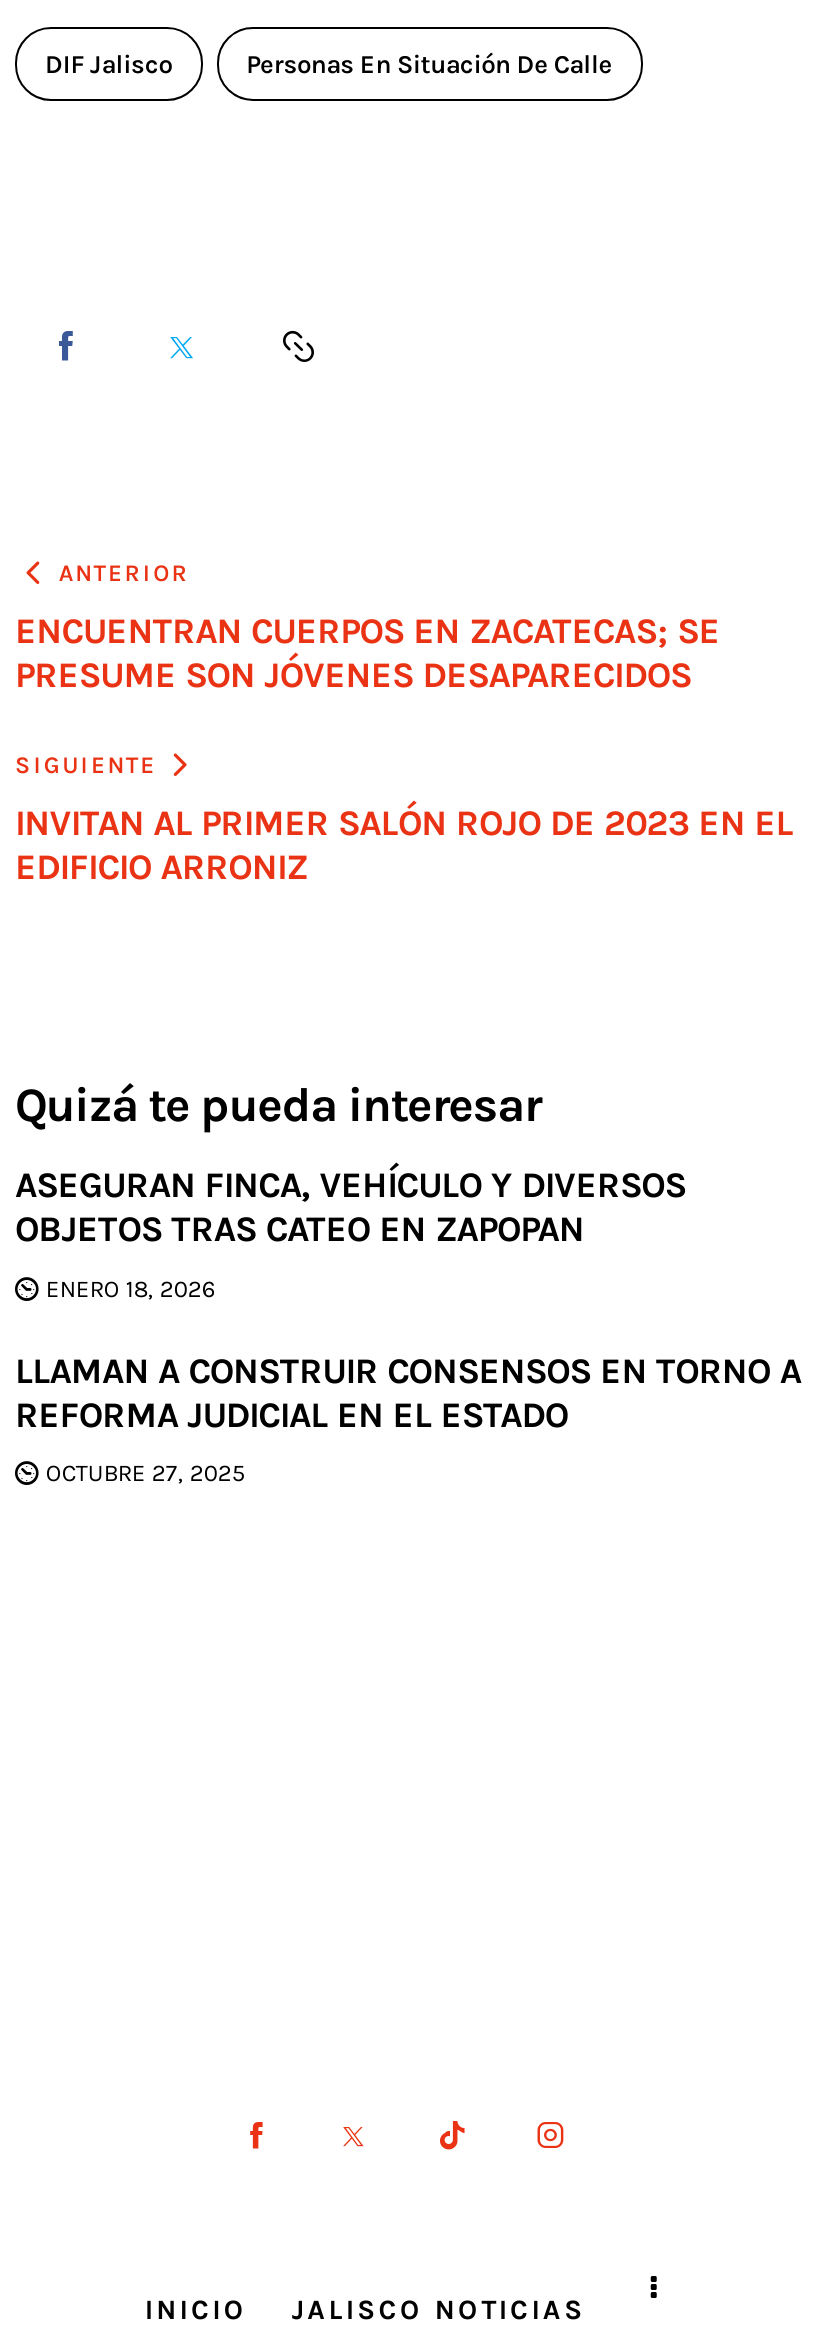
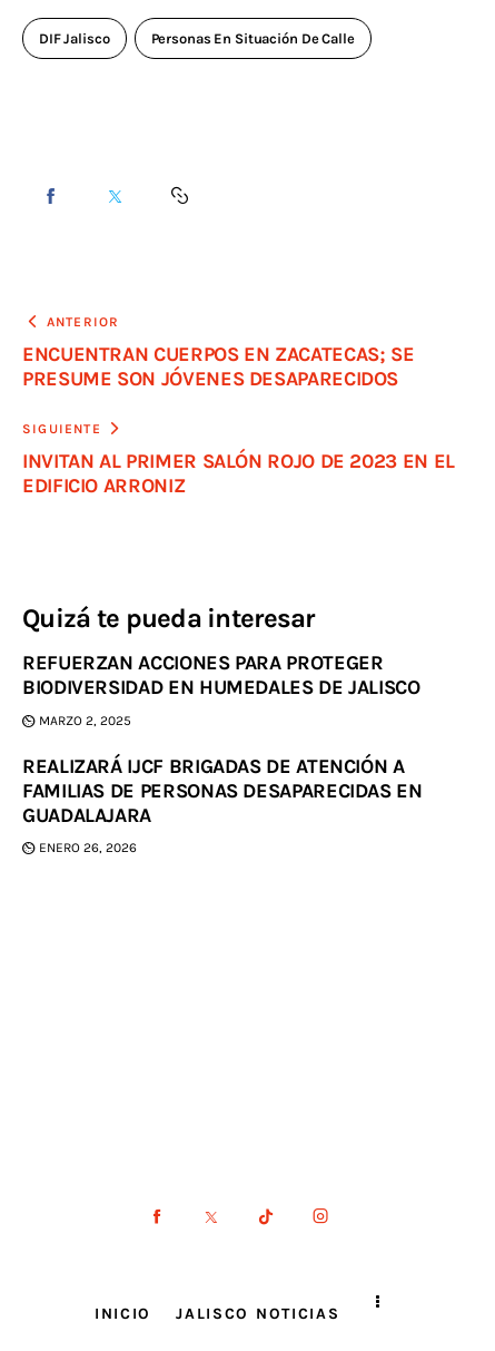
- ASEGURAN FINCA, VEHÍCULO Y DIVERSOS
- OBJETOS TRAS CATEO EN ZAPOPAN
+ REFUERZAN ACCIONES PARA PROTEGER
+ BIODIVERSIDAD EN HUMEDALES DE JALISCO

- ENERO 18, 2026
+ MARZO 2, 2025

- LLAMAN A CONSTRUIR CONSENSOS EN TORNO A
- REFORMA JUDICIAL EN EL ESTADO
+ REALIZARÁ IJCF BRIGADAS DE ATENCIÓN A
+ FAMILIAS DE PERSONAS DESAPARECIDAS EN
+ GUADALAJARA

- OCTUBRE 27, 2025
+ ENERO 26, 2026
